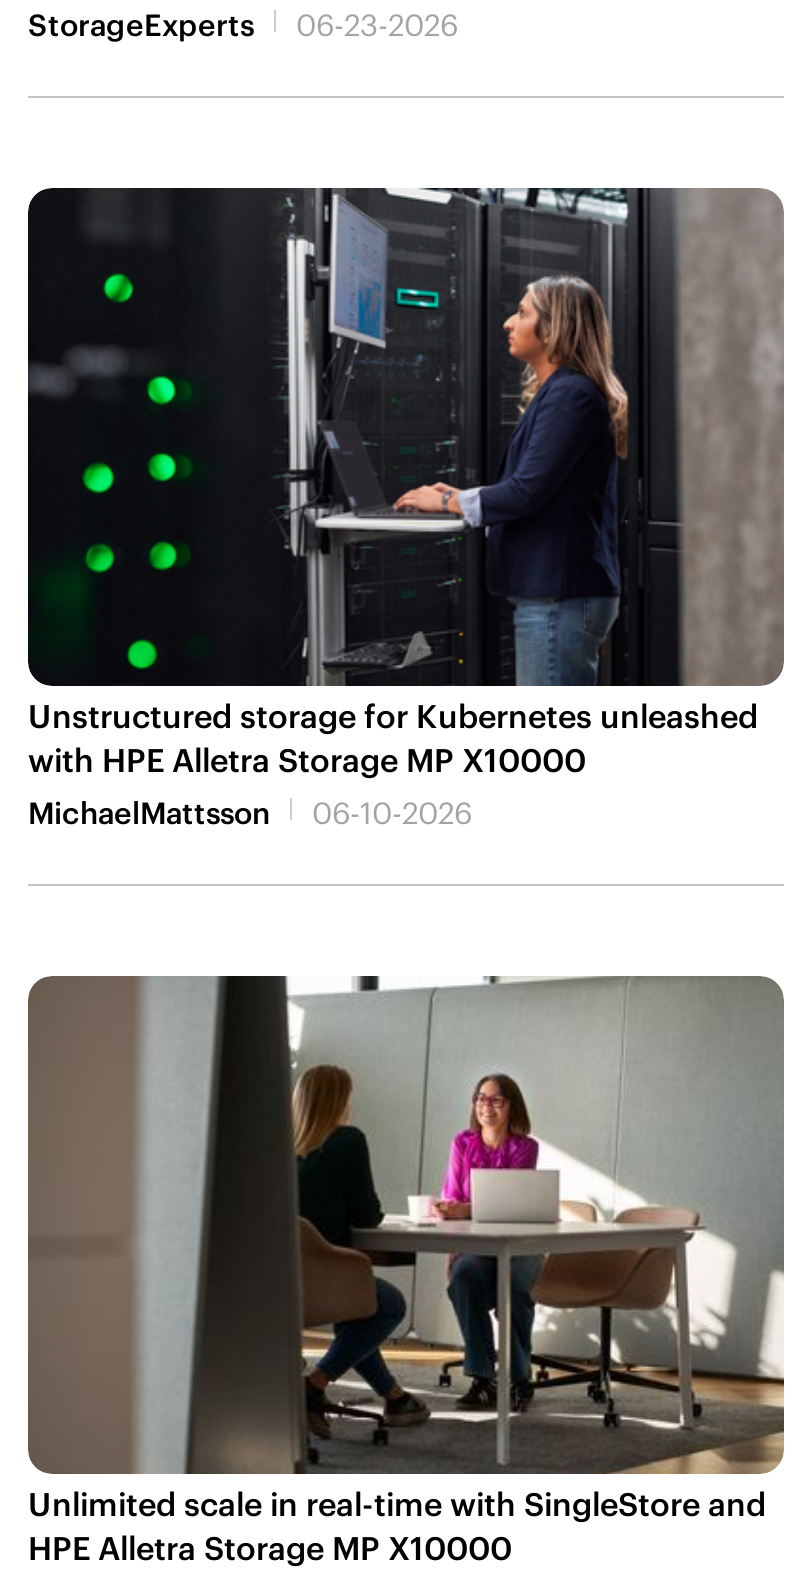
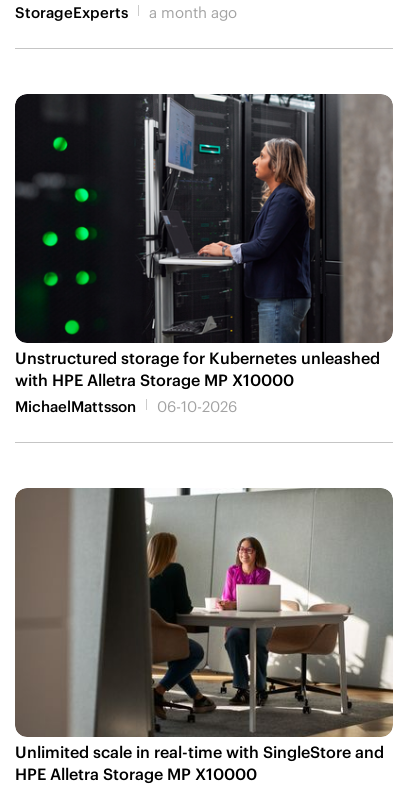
- 06-23-2026
+ a month ago
